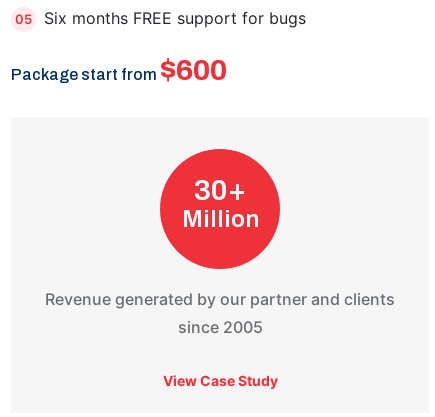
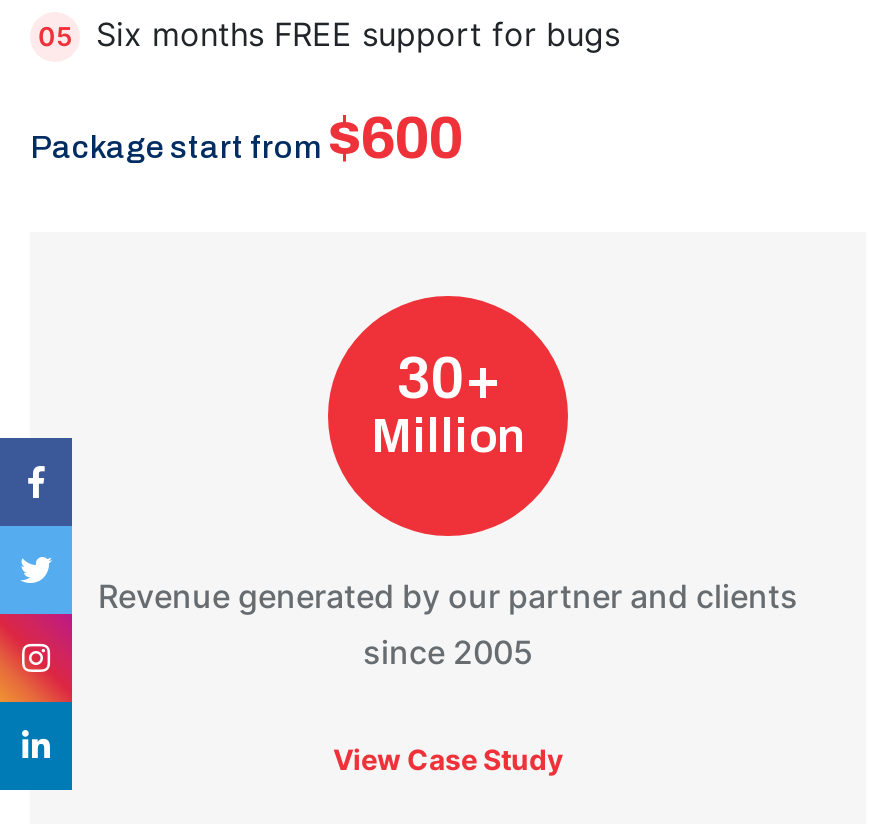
+ [image]
